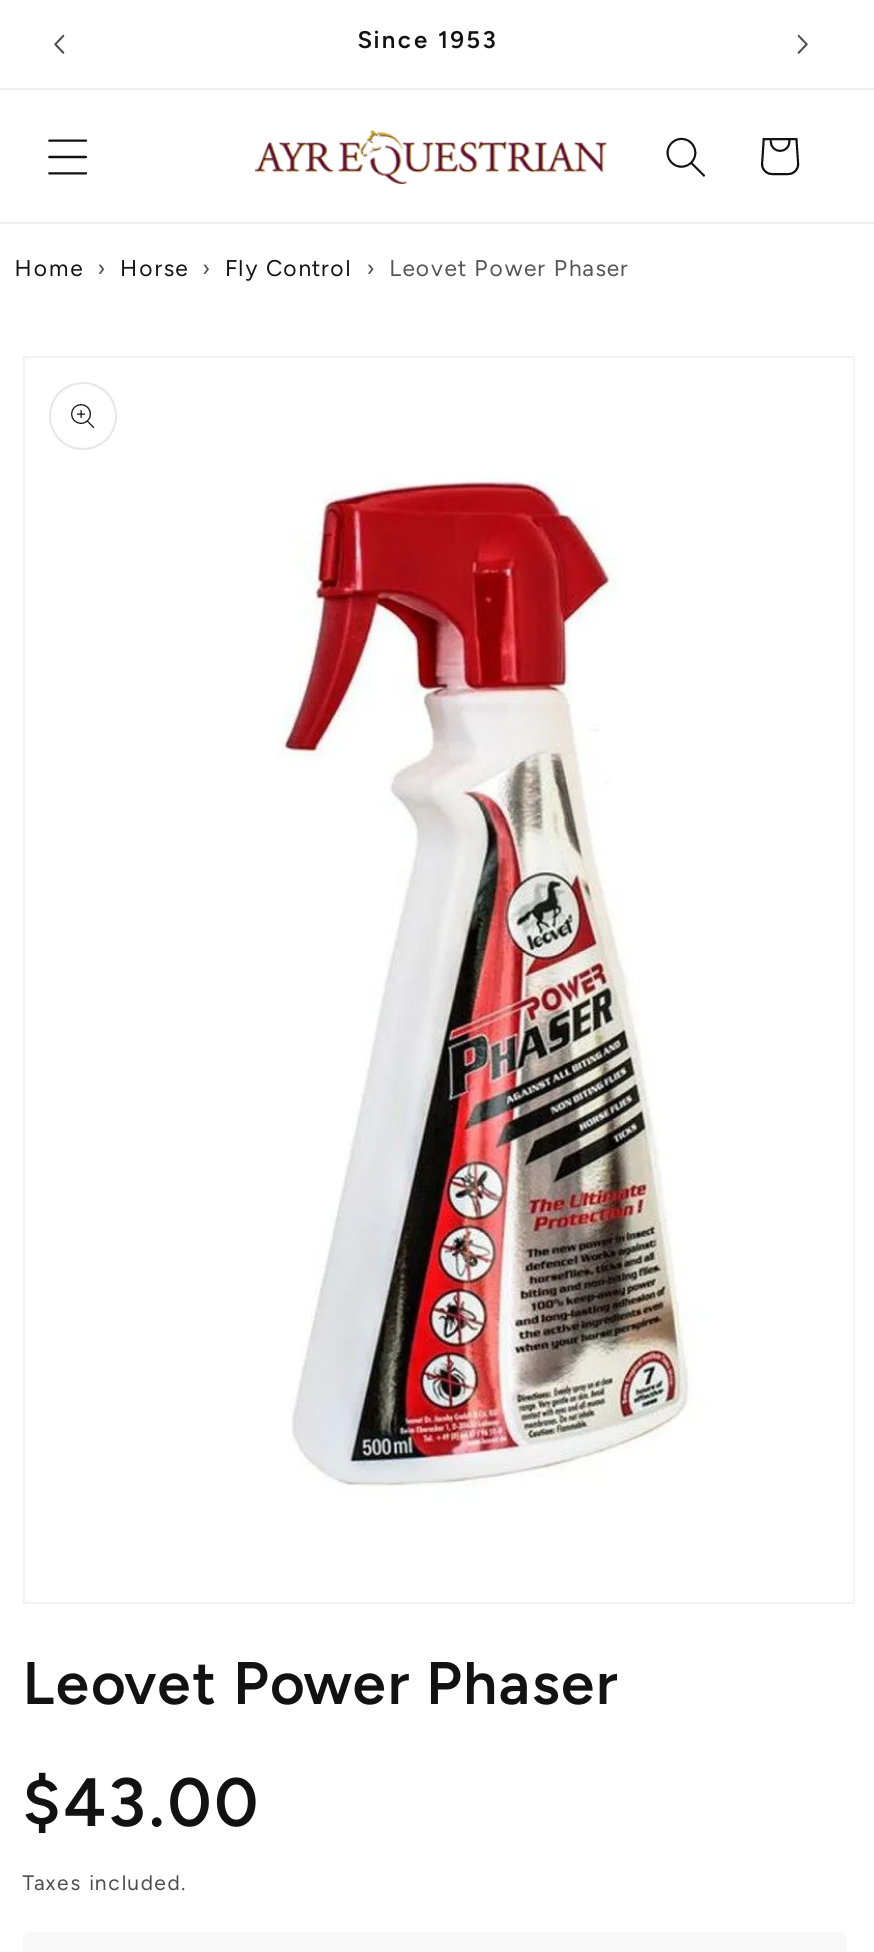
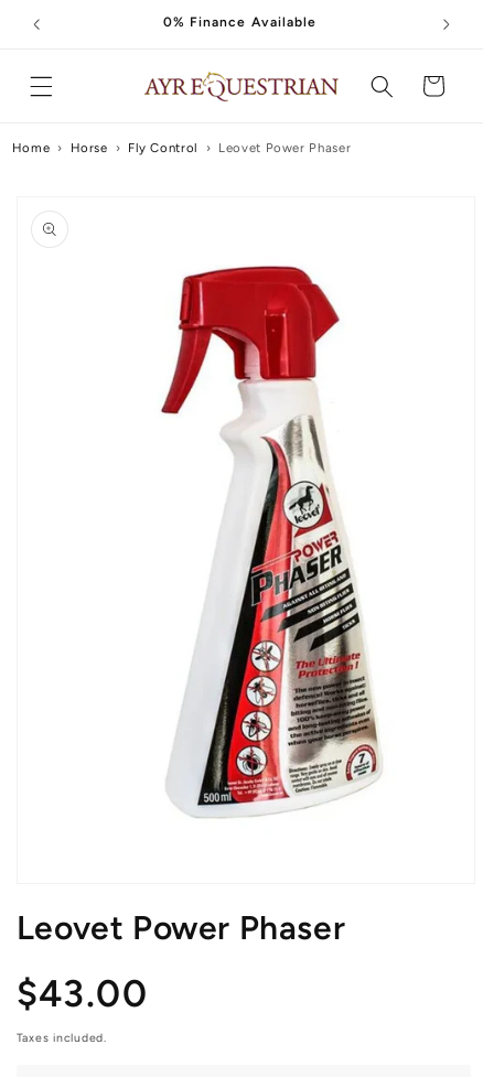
- Since 1953
+ 0% Finance Available
